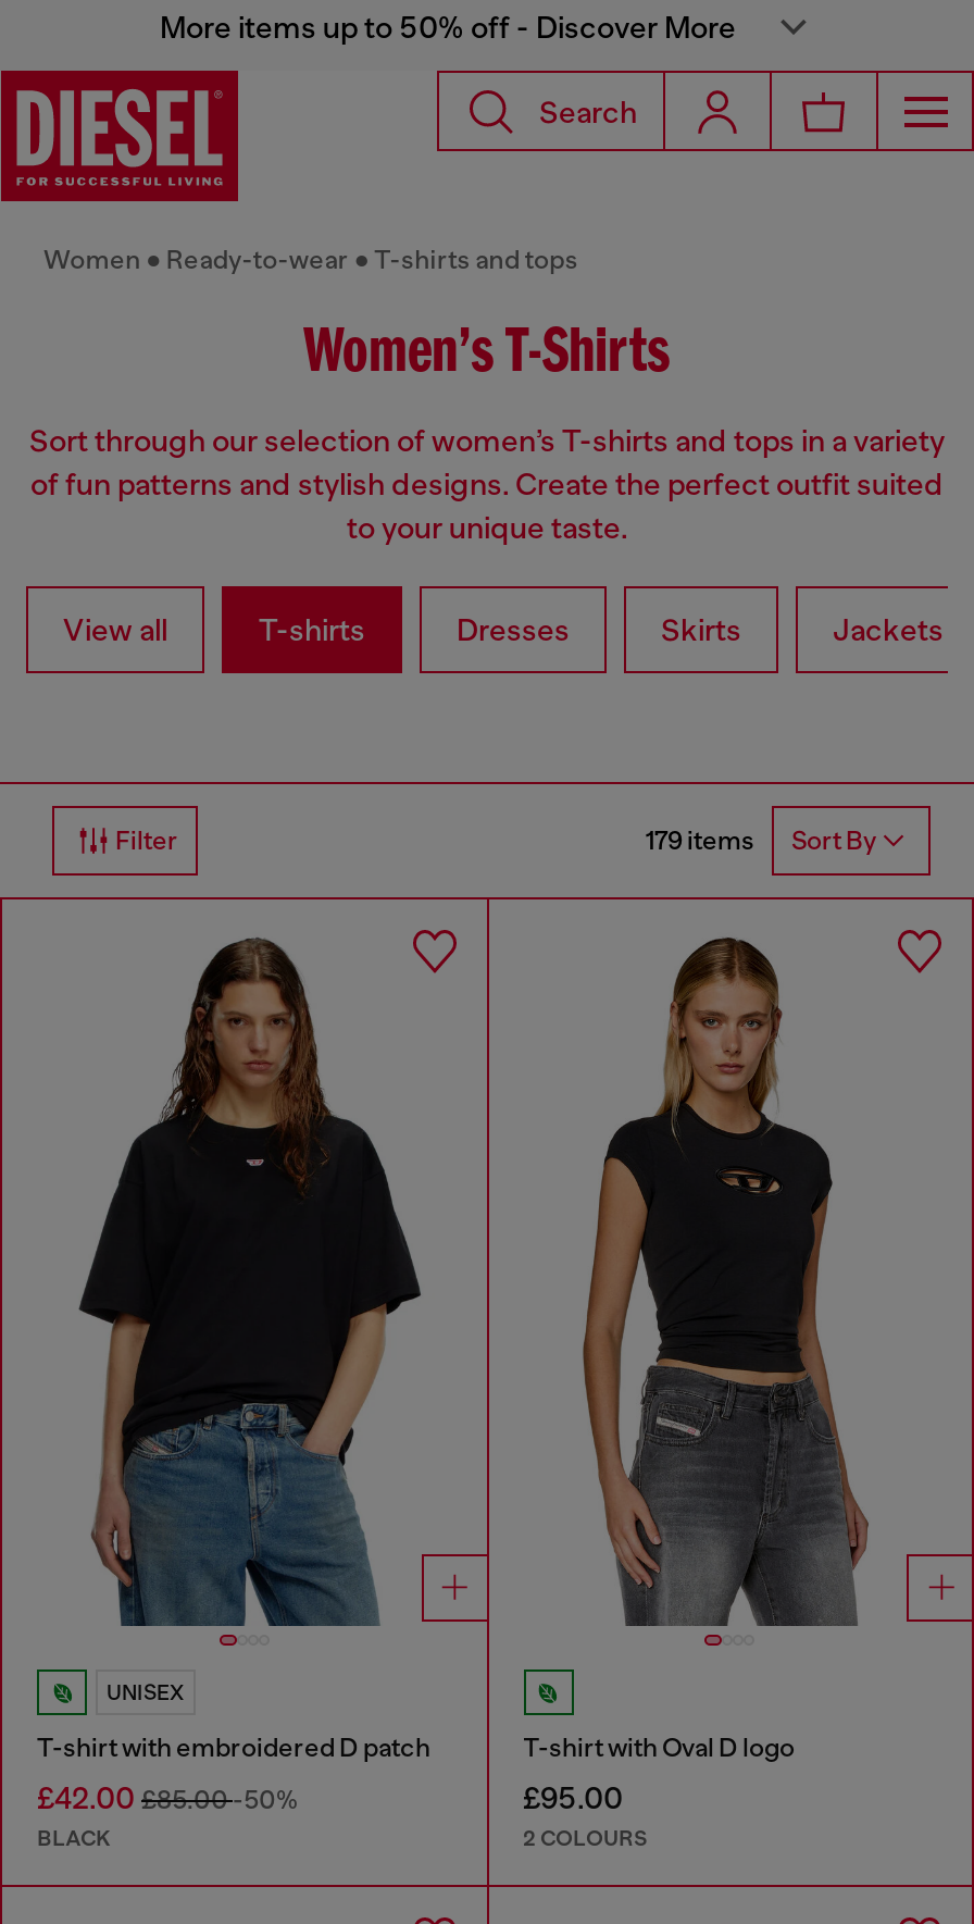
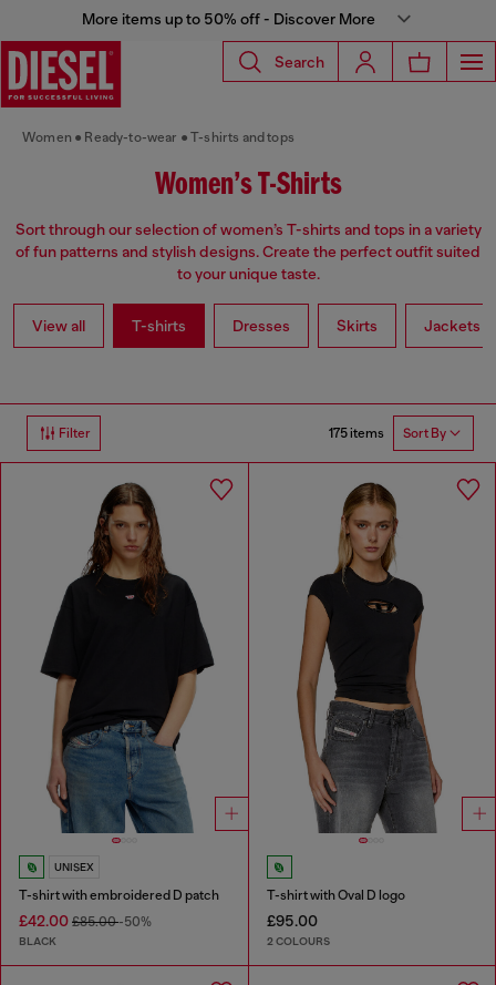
- 179 items Sort By
+ 175 items Sort By
